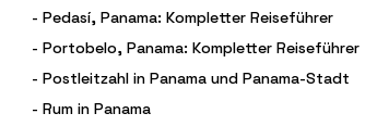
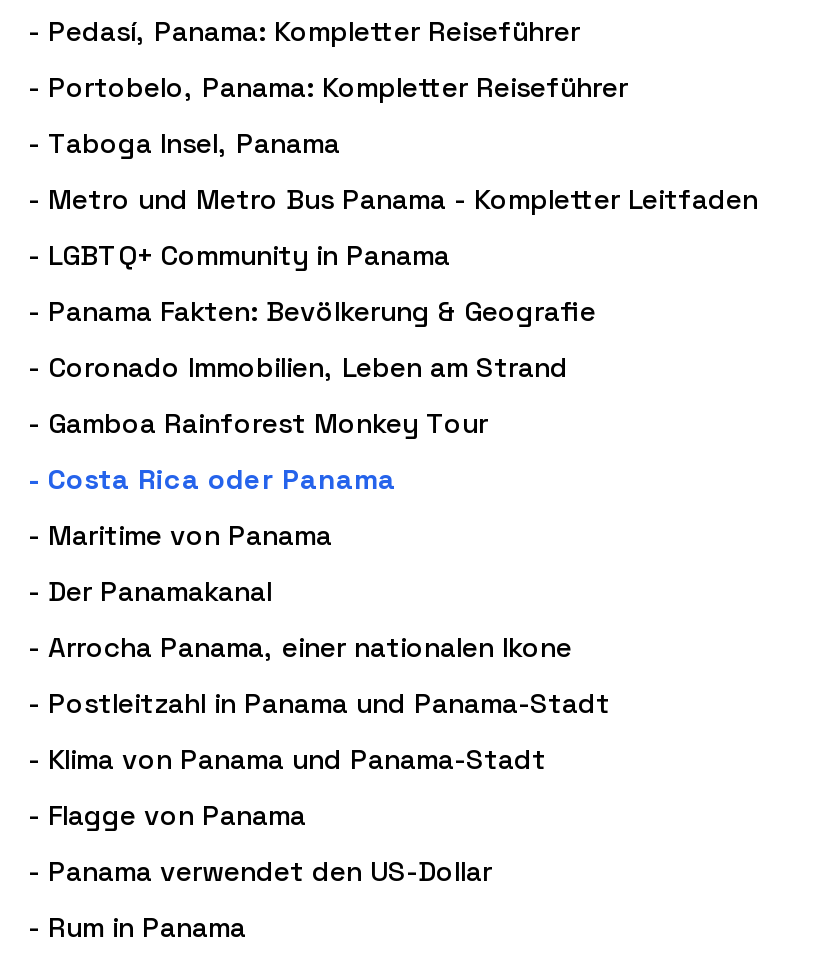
+ - Taboga Insel, Panama
+ - Metro und Metro Bus Panama - Kompletter Leitfaden
+ - LGBTQ+ Community in Panama
+ - Panama Fakten: Bevölkerung & Geografie
+ - Coronado Immobilien, Leben am Strand
+ - Gamboa Rainforest Monkey Tour
+ - Costa Rica oder Panama
+ - Maritime von Panama
+ - Der Panamakanal
+ - Arrocha Panama, einer nationalen Ikone

+ - Klima von Panama und Panama-Stadt
+ - Flagge von Panama
+ - Panama verwendet den US-Dollar
